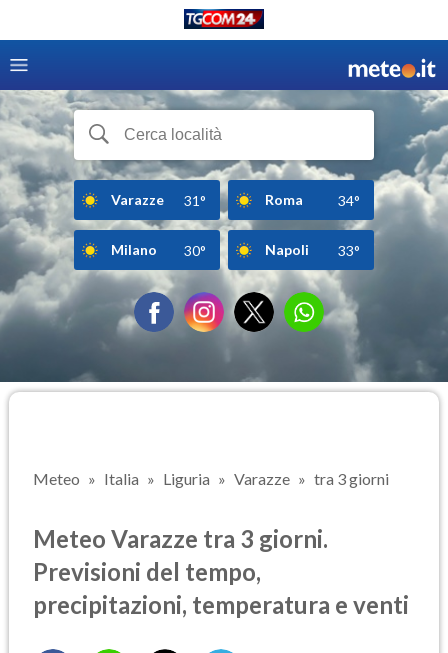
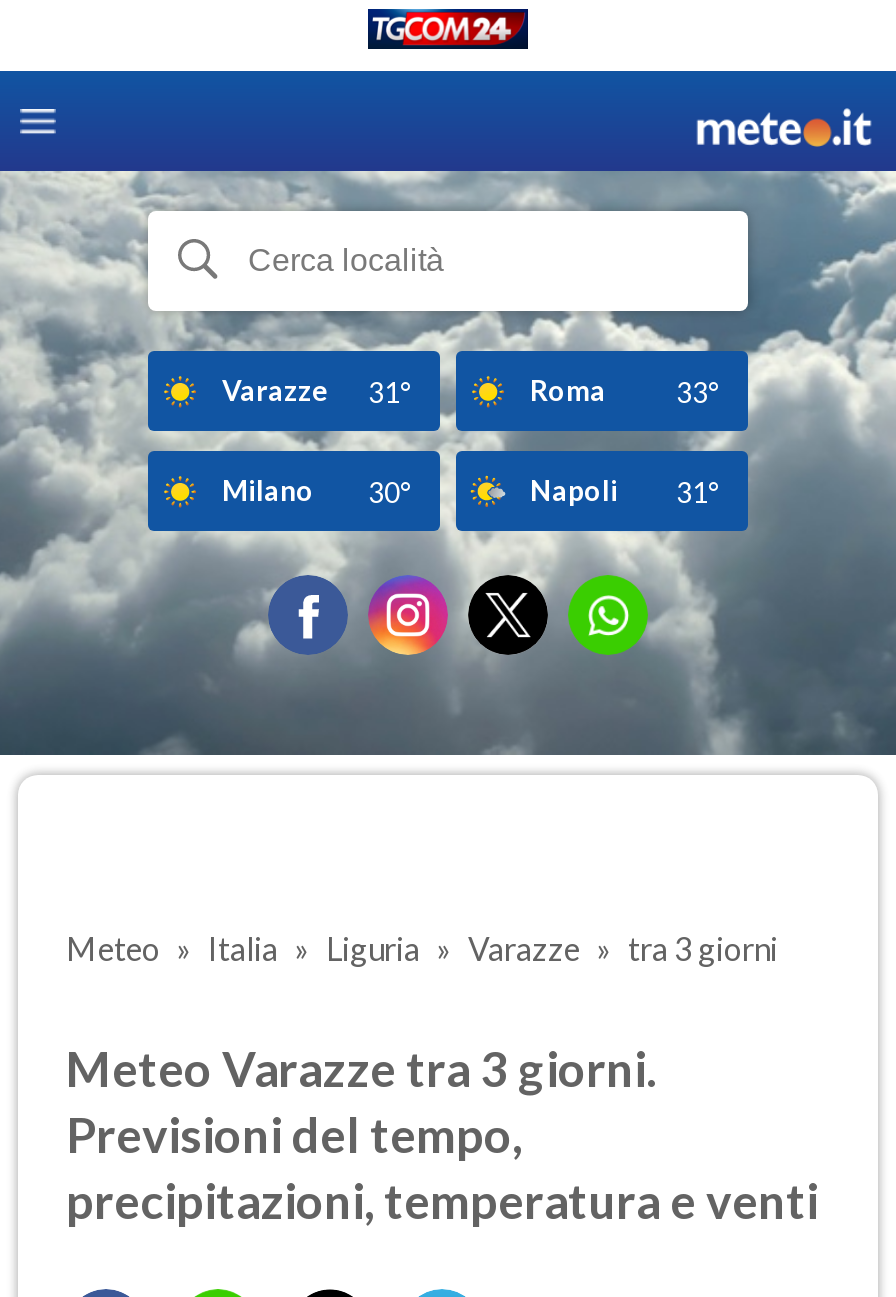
- 34°
+ 33°

- Napoli 33°
+ Napoli 31°
